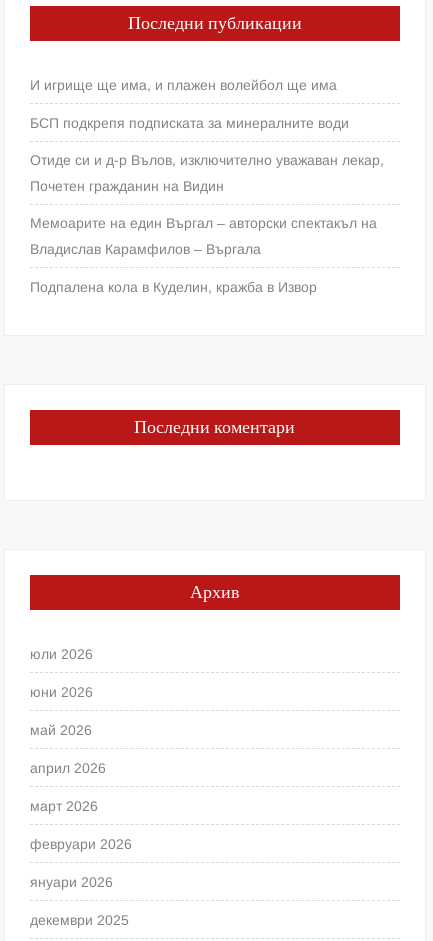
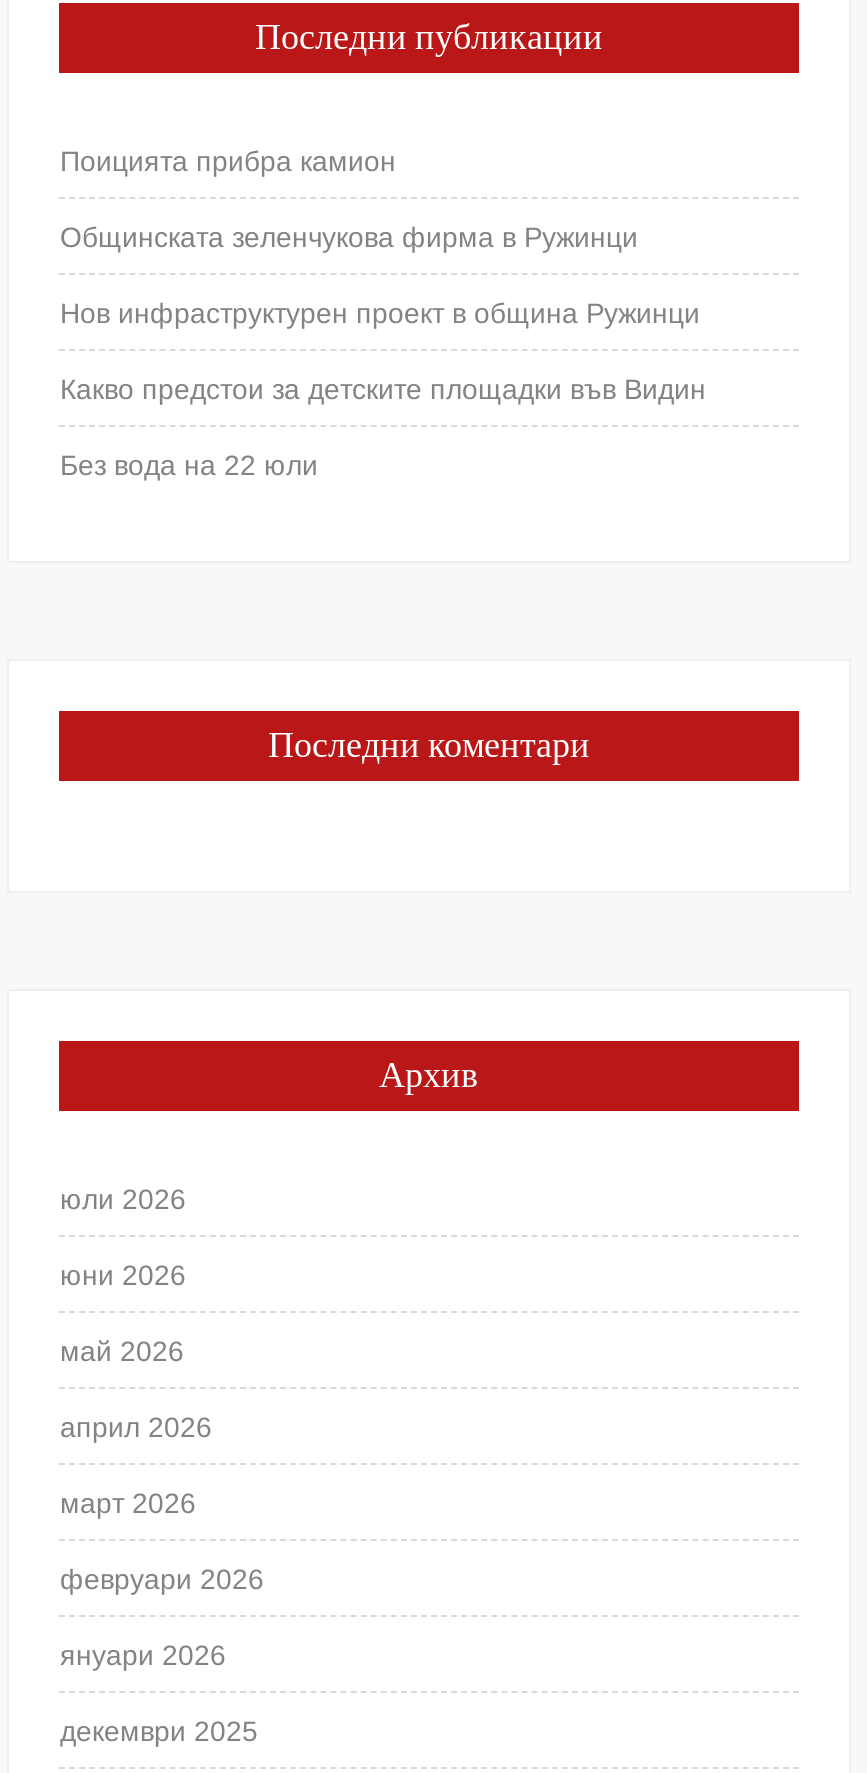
- И игрище ще има, и плажен волейбол ще има
- БСП подкрепя подписката за минералните води
- Отиде си и д-р Вълов, изключително уважаван лекар,
- Почетен гражданин на Видин
- Мемоарите на един Въргал – авторски спектакъл на
- Владислав Карамфилов – Въргала
- Подпалена кола в Куделин, кражба в Извор
+ Поицията прибра камион
+ Общинската зеленчукова фирма в Ружинци
+ Нов инфраструктурен проект в община Ружинци
+ Какво предстои за детските площадки във Видин
+ Без вода на 22 юли
